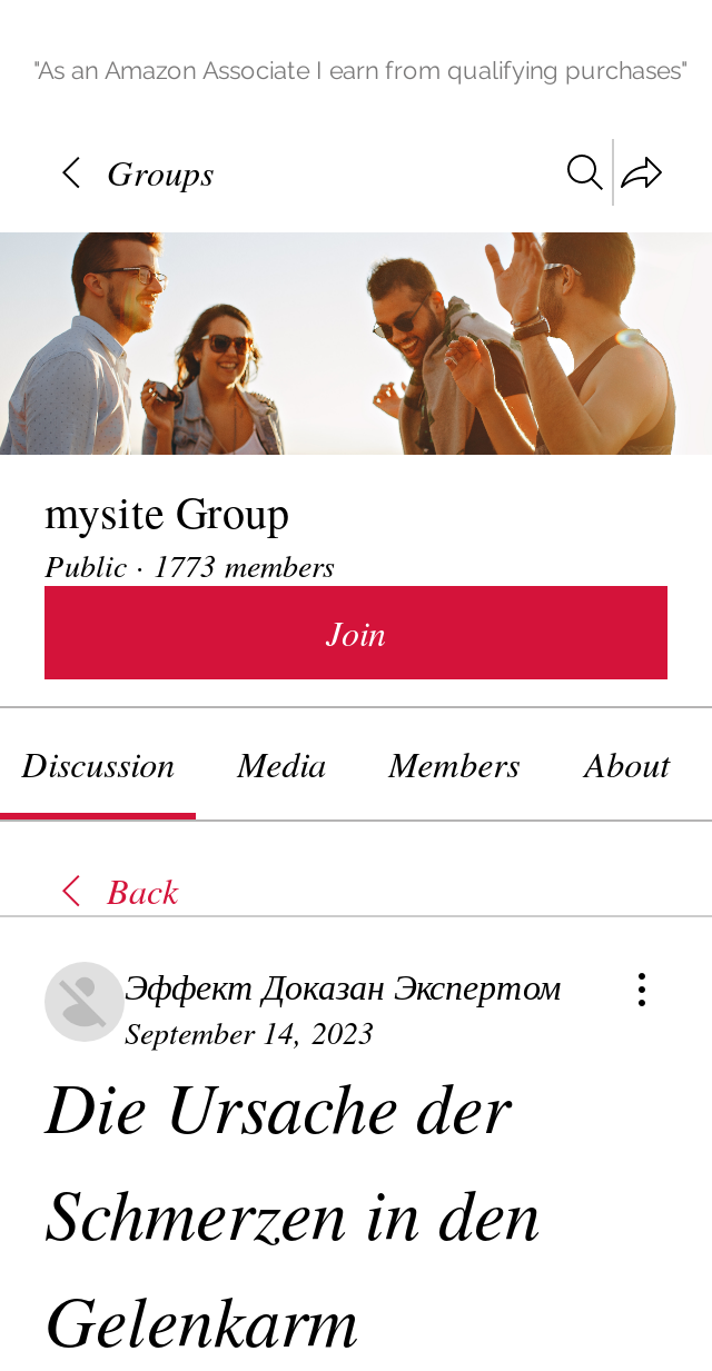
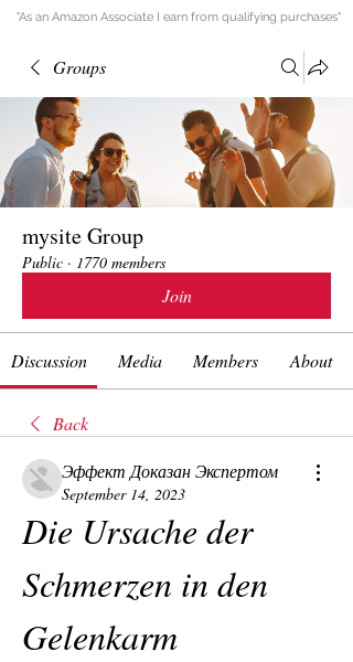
- Public · 1773 members
+ Public · 1770 members
